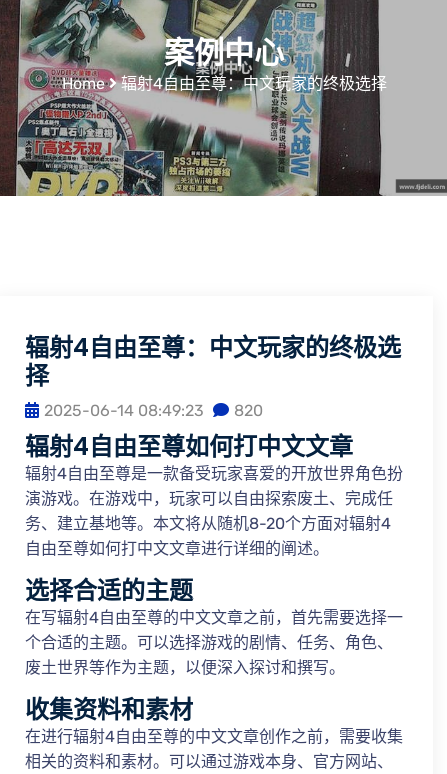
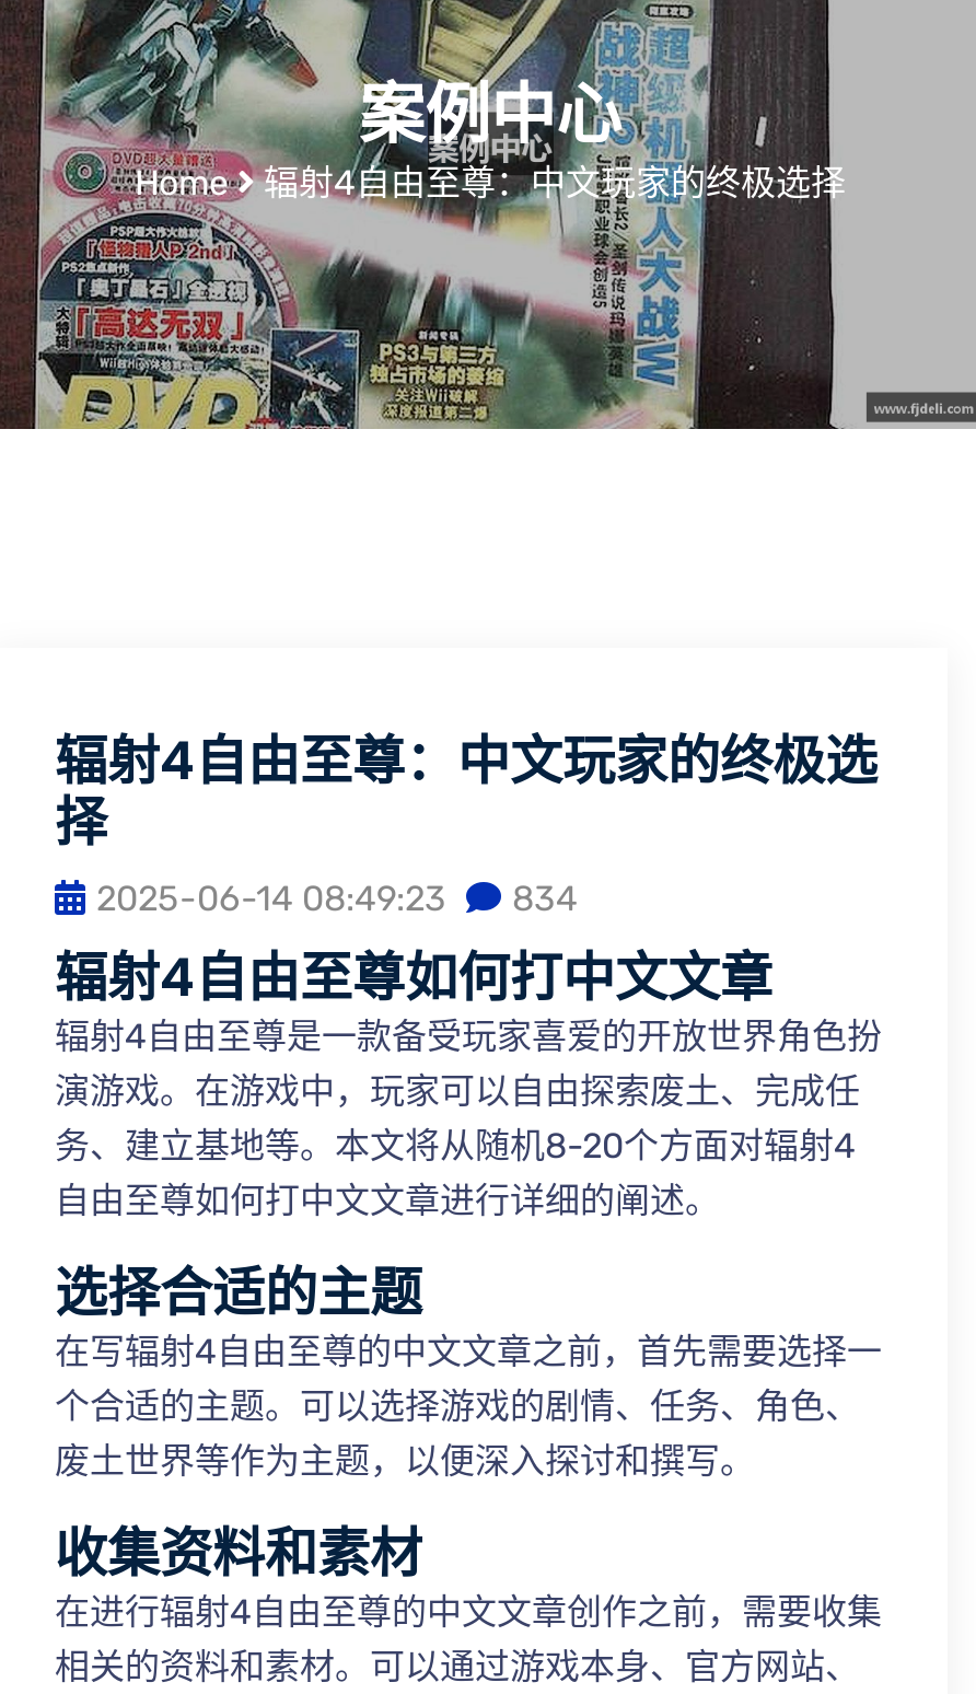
- 2025-06-14 08:49:23 820
+ 2025-06-14 08:49:23 834
